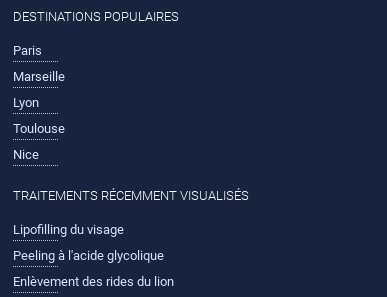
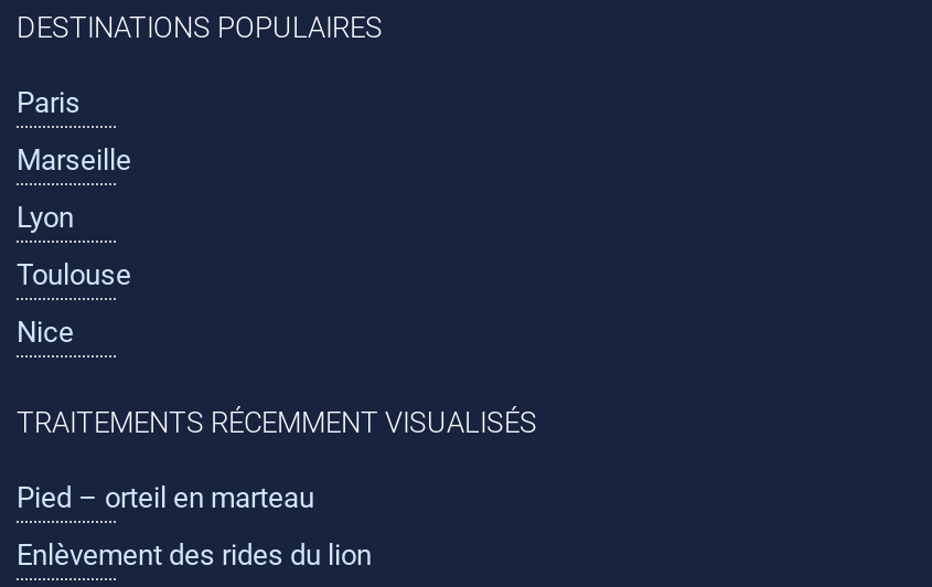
- Lipofilling du visage
- Peeling à l'acide glycolique
+ Pied – orteil en marteau
